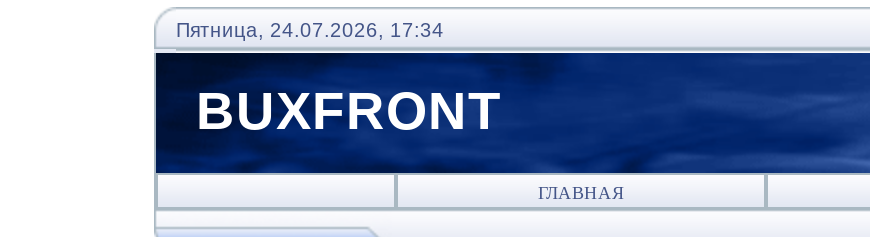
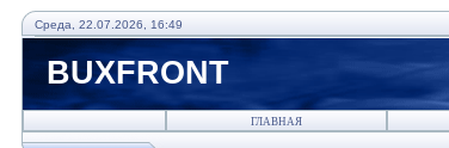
- Пятница, 24.07.2026, 17:34
+ Среда, 22.07.2026, 16:49
